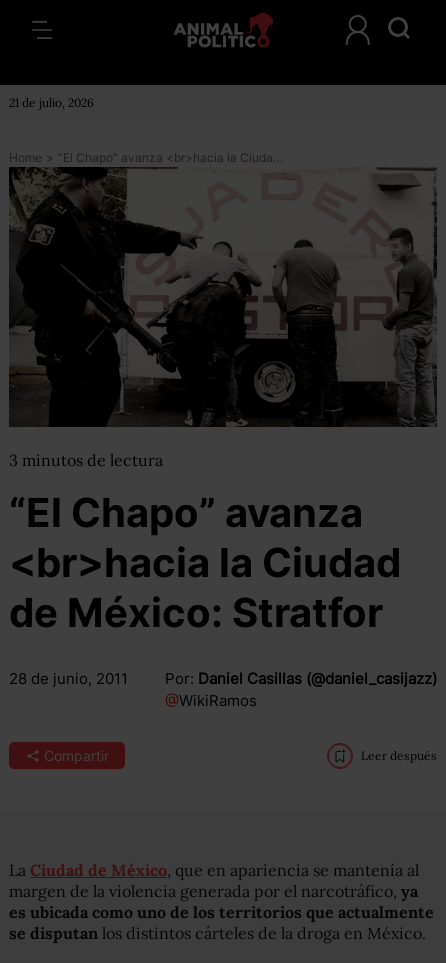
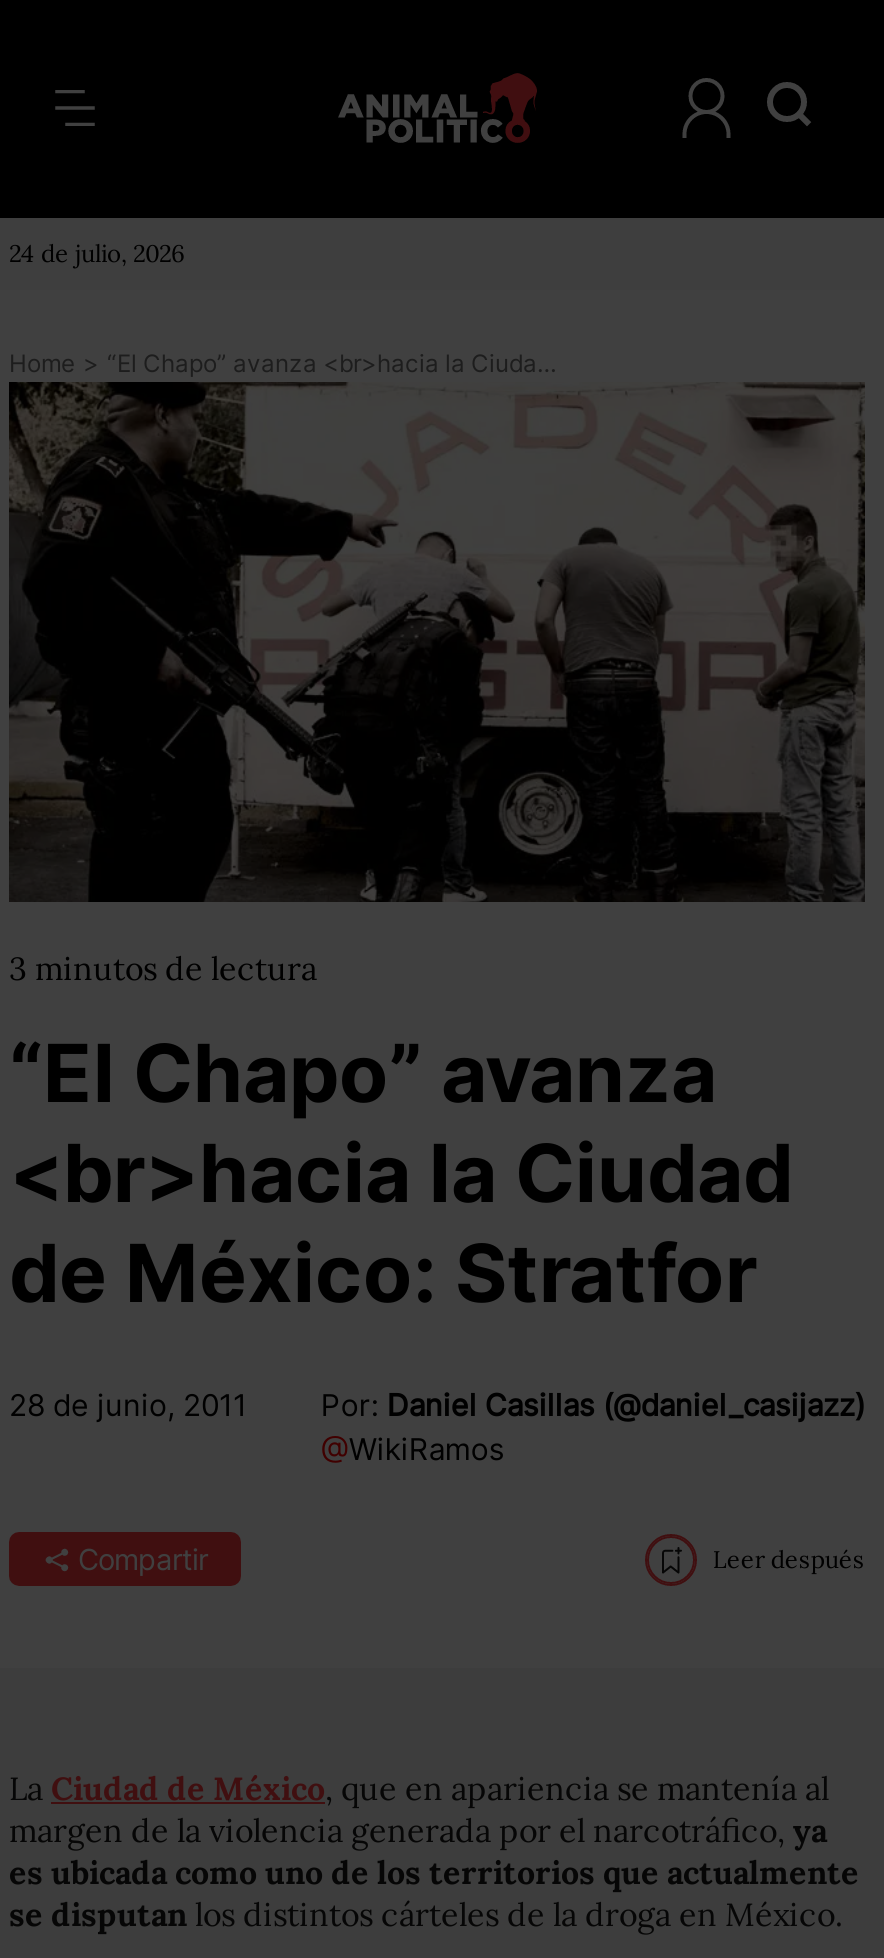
- 21 de julio, 2026
+ 24 de julio, 2026
